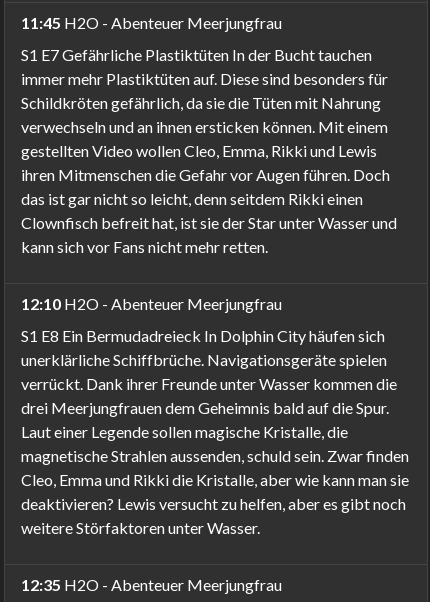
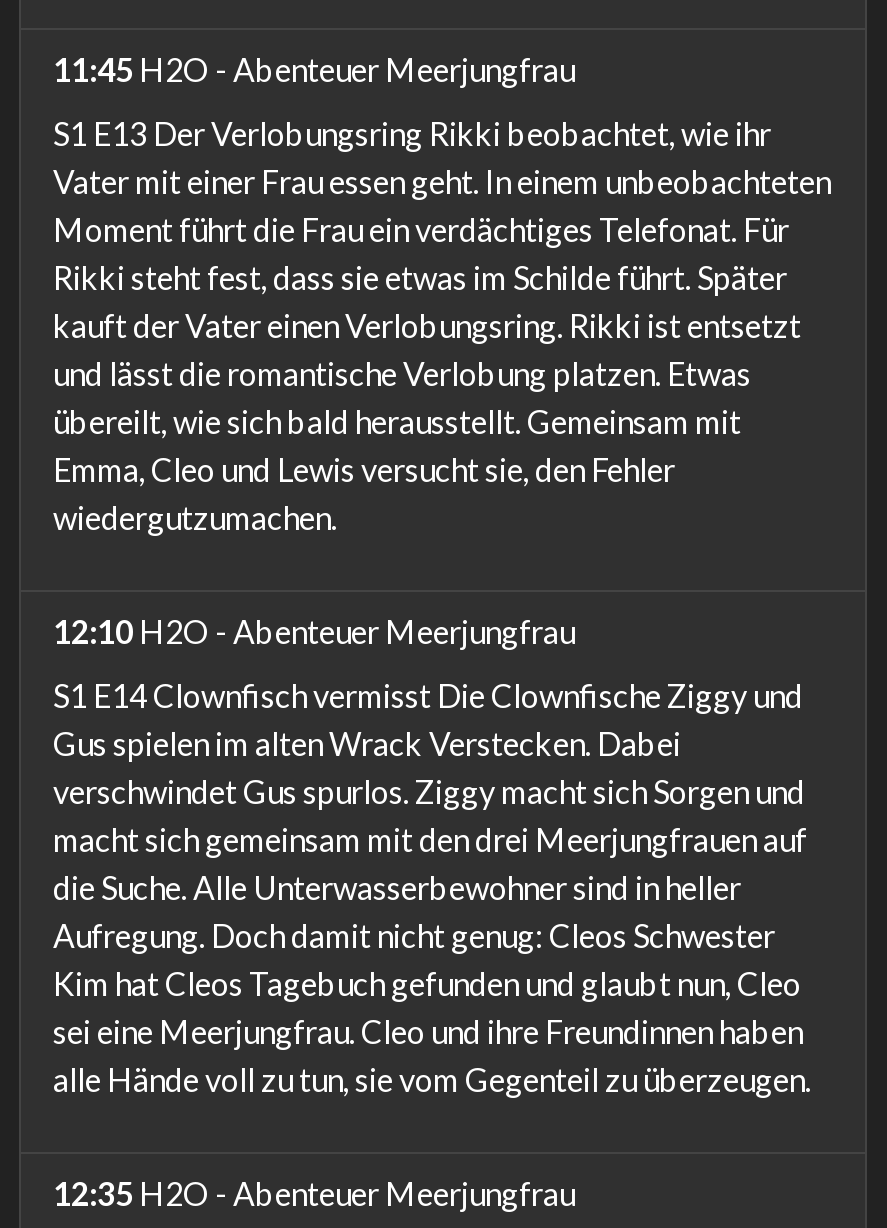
- S1 E7 Gefährliche Plastiktüten In der Bucht tauchen
- immer mehr Plastiktüten auf. Diese sind besonders für
- Schildkröten gefährlich, da sie die Tüten mit Nahrung
- verwechseln und an ihnen ersticken können. Mit einem
- gestellten Video wollen Cleo, Emma, Rikki und Lewis
- ihren Mitmenschen die Gefahr vor Augen führen. Doch
- das ist gar nicht so leicht, denn seitdem Rikki einen
- Clownfisch befreit hat, ist sie der Star unter Wasser und
- kann sich vor Fans nicht mehr retten.
+ S1 E13 Der Verlobungsring Rikki beobachtet, wie ihr
+ Vater mit einer Frau essen geht. In einem unbeobachteten
+ Moment führt die Frau ein verdächtiges Telefonat. Für
+ Rikki steht fest, dass sie etwas im Schilde führt. Später
+ kauft der Vater einen Verlobungsring. Rikki ist entsetzt
+ und lässt die romantische Verlobung platzen. Etwas
+ übereilt, wie sich bald herausstellt. Gemeinsam mit
+ Emma, Cleo und Lewis versucht sie, den Fehler
+ wiedergutzumachen.

- S1 E8 Ein Bermudadreieck In Dolphin City häufen sich
- unerklärliche Schiffbrüche. Navigationsgeräte spielen
- verrückt. Dank ihrer Freunde unter Wasser kommen die
- drei Meerjungfrauen dem Geheimnis bald auf die Spur.
- Laut einer Legende sollen magische Kristalle, die
- magnetische Strahlen aussenden, schuld sein. Zwar finden
- Cleo, Emma und Rikki die Kristalle, aber wie kann man sie
- deaktivieren? Lewis versucht zu helfen, aber es gibt noch
- weitere Störfaktoren unter Wasser.
+ S1 E14 Clownfisch vermisst Die Clownfische Ziggy und
+ Gus spielen im alten Wrack Verstecken. Dabei
+ verschwindet Gus spurlos. Ziggy macht sich Sorgen und
+ macht sich gemeinsam mit den drei Meerjungfrauen auf
+ die Suche. Alle Unterwasserbewohner sind in heller
+ Aufregung. Doch damit nicht genug: Cleos Schwester
+ Kim hat Cleos Tagebuch gefunden und glaubt nun, Cleo
+ sei eine Meerjungfrau. Cleo und ihre Freundinnen haben
+ alle Hände voll zu tun, sie vom Gegenteil zu überzeugen.
